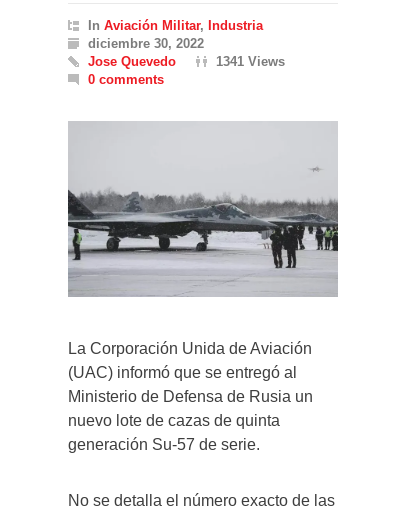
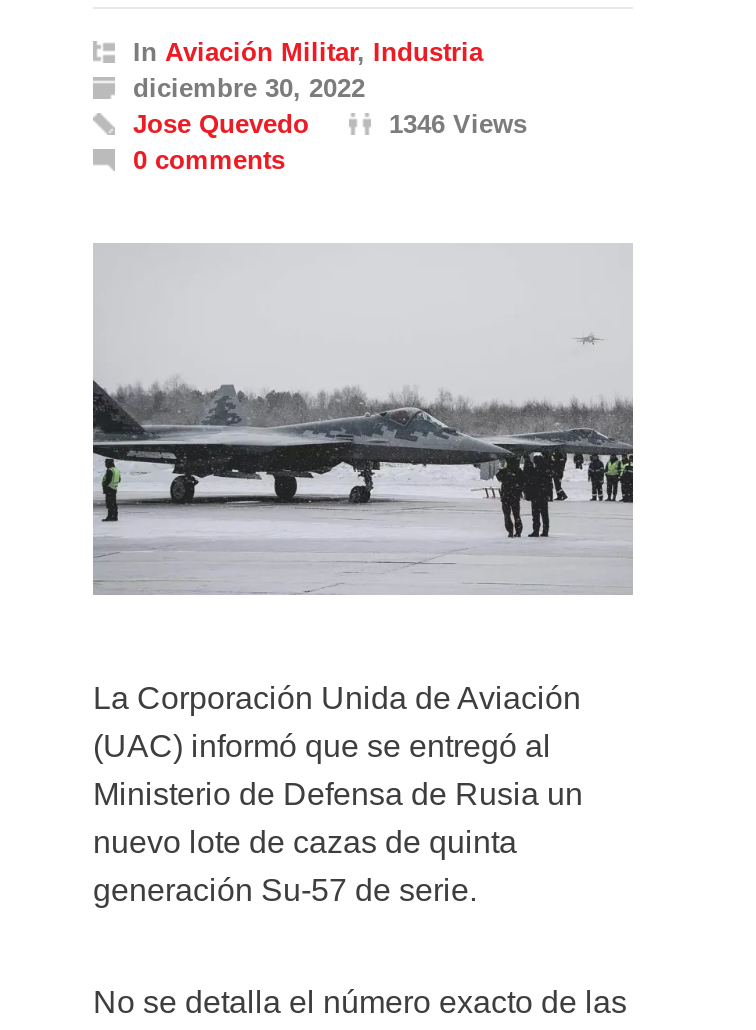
- 1341 Views
+ 1346 Views
